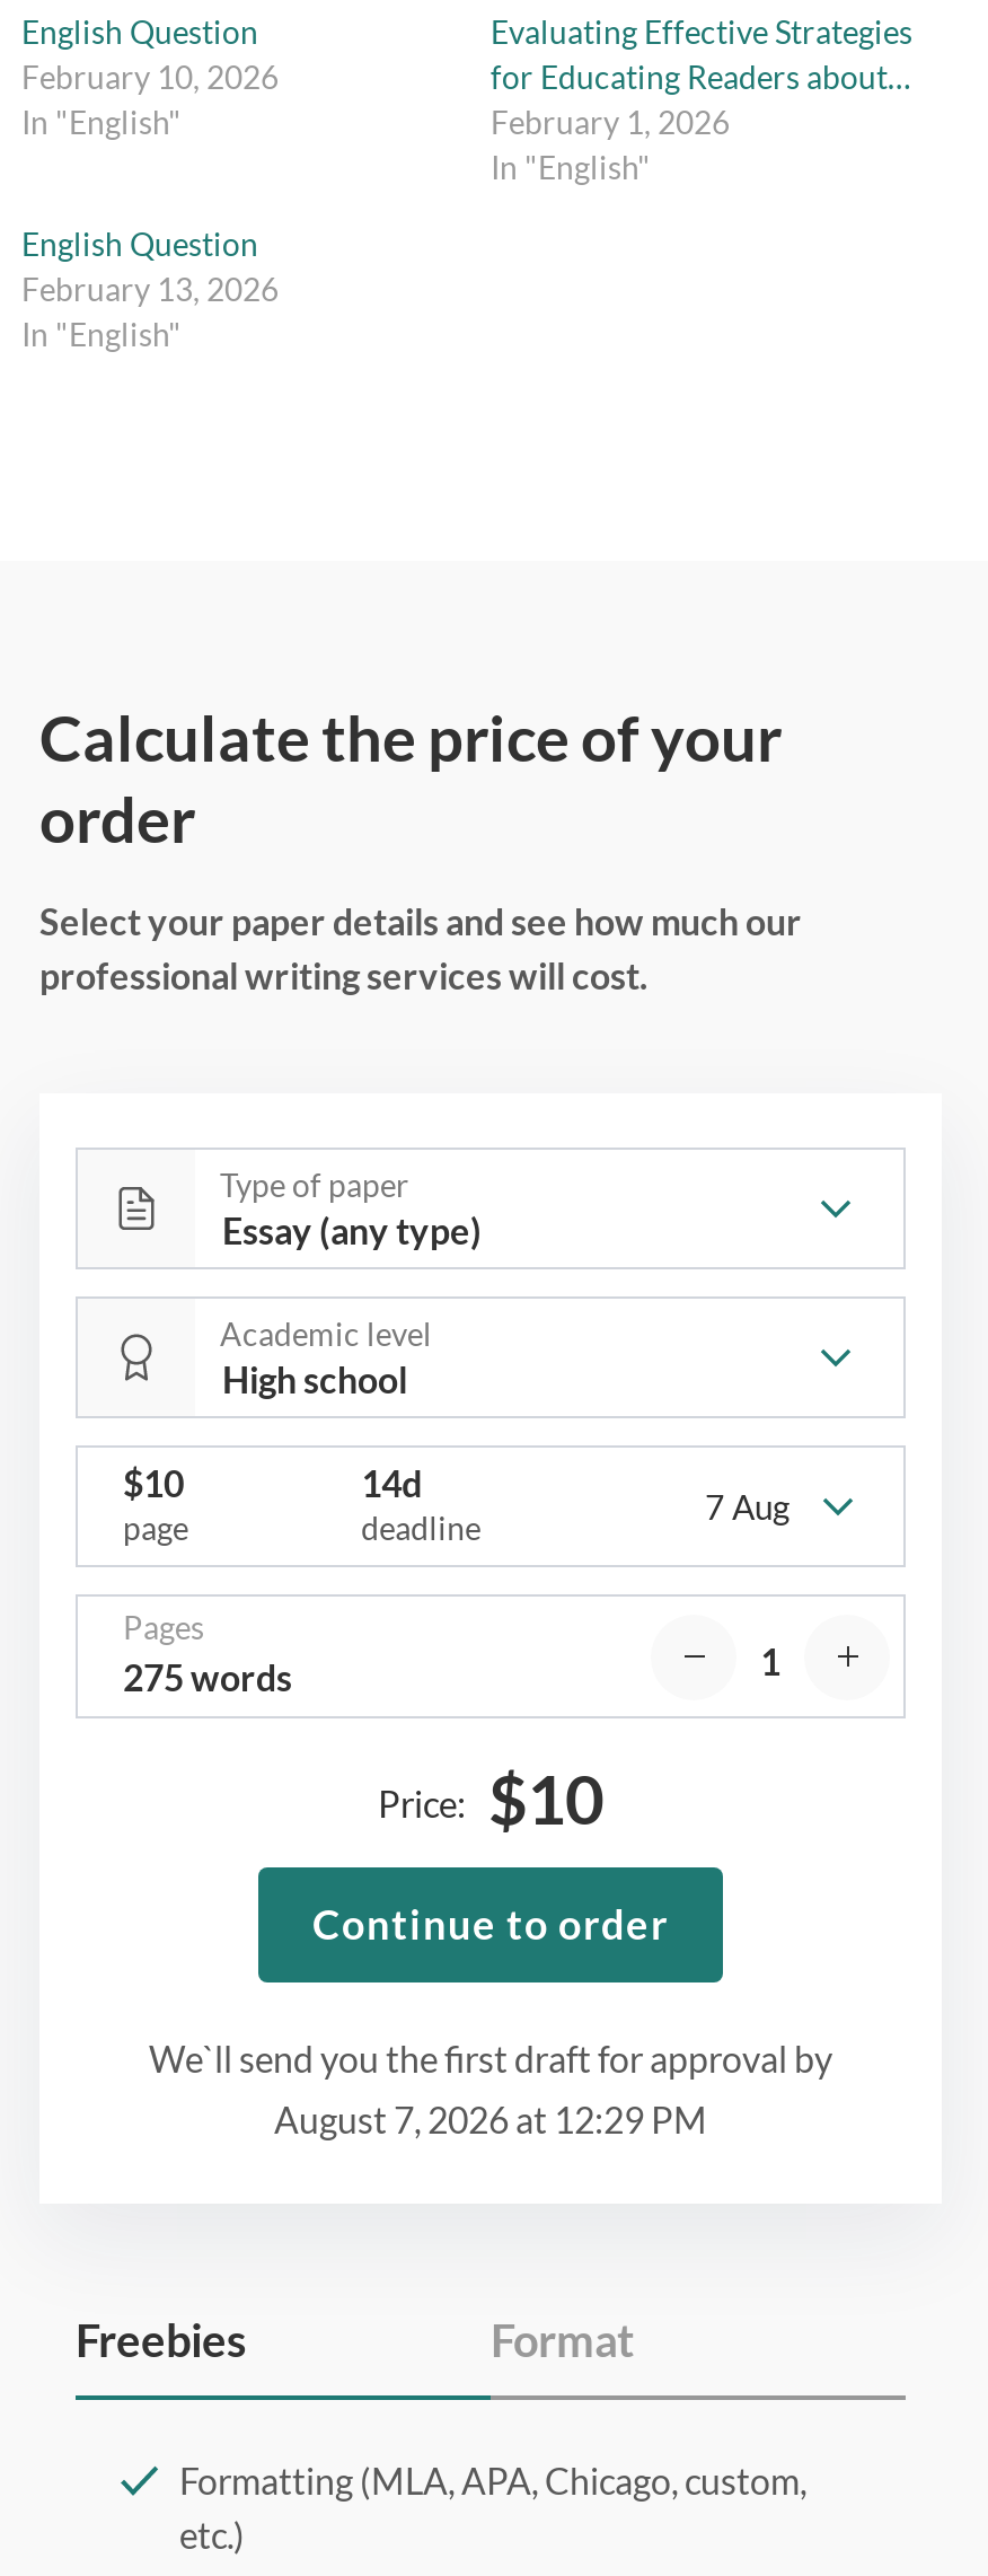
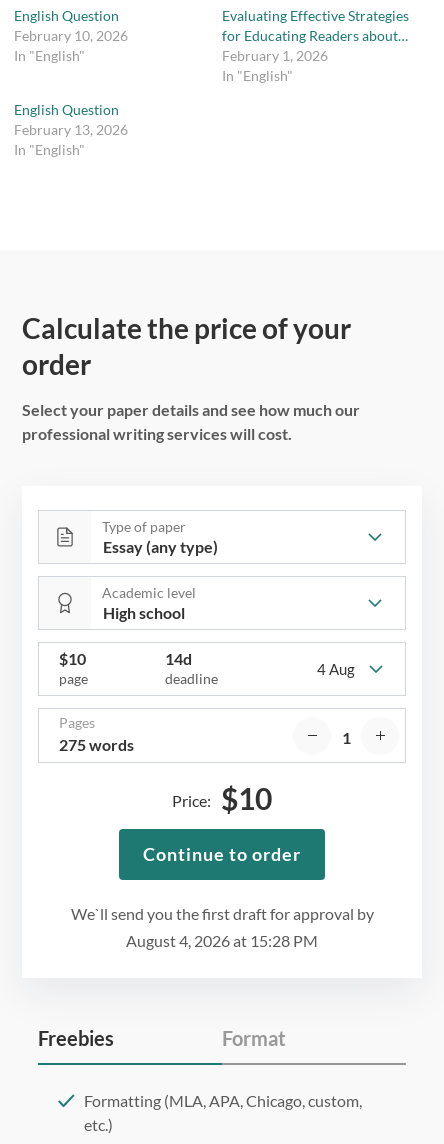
- 7 Aug
+ 4 Aug

- August 7, 2026 at 12:29 PM
+ August 4, 2026 at 15:28 PM
